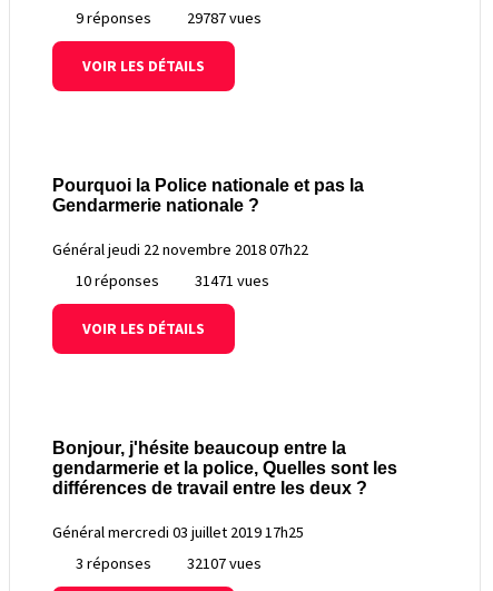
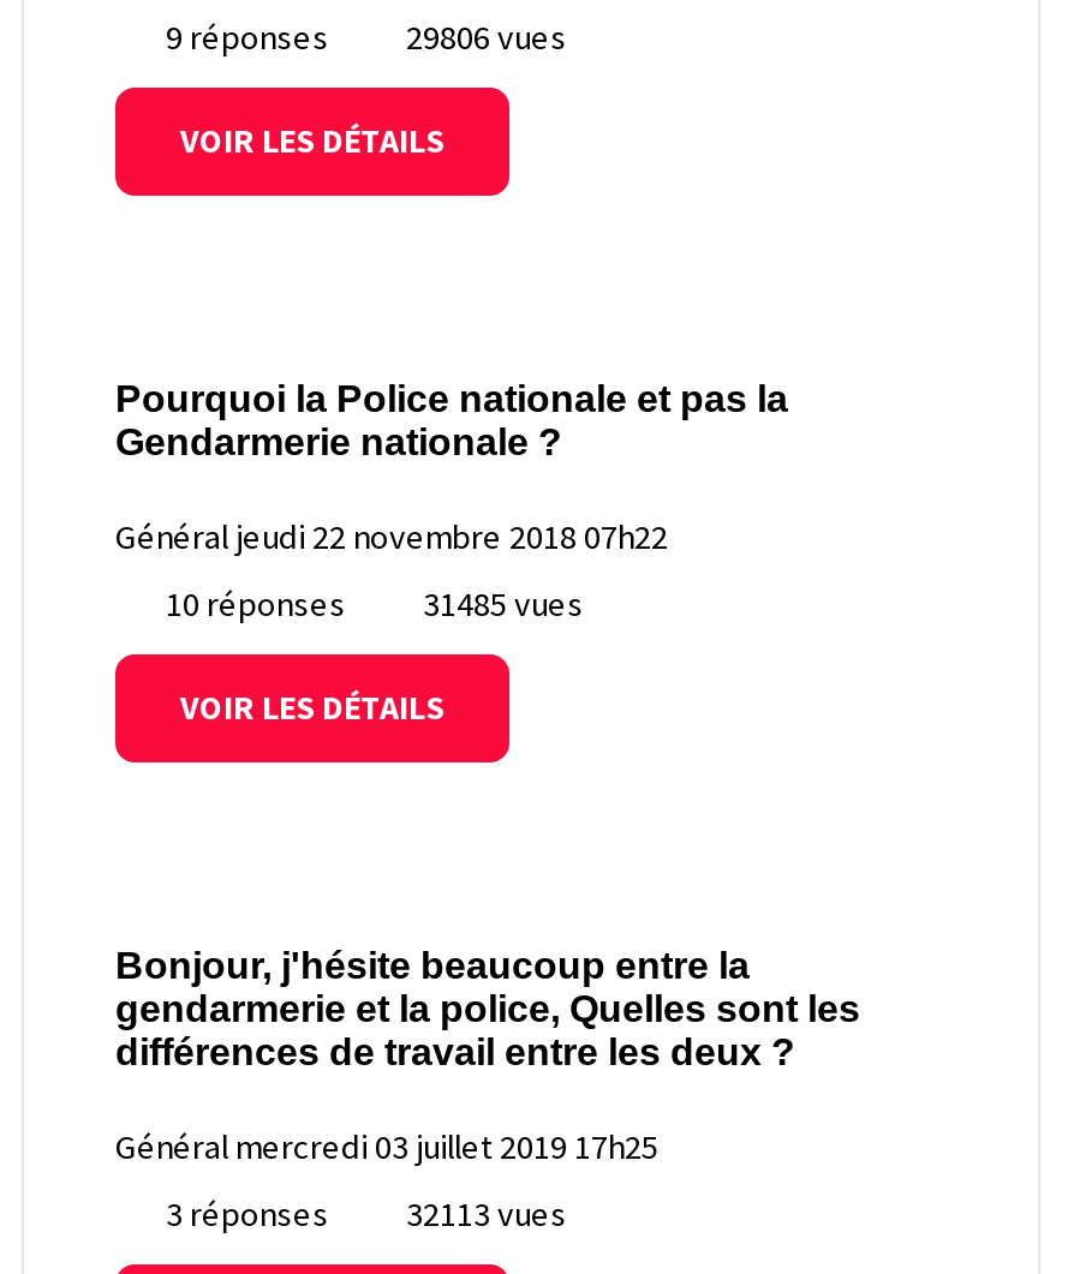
- 9 réponses 29787 vues
+ 9 réponses 29806 vues

- 10 réponses 31471 vues
+ 10 réponses 31485 vues

- 3 réponses 32107 vues
+ 3 réponses 32113 vues
